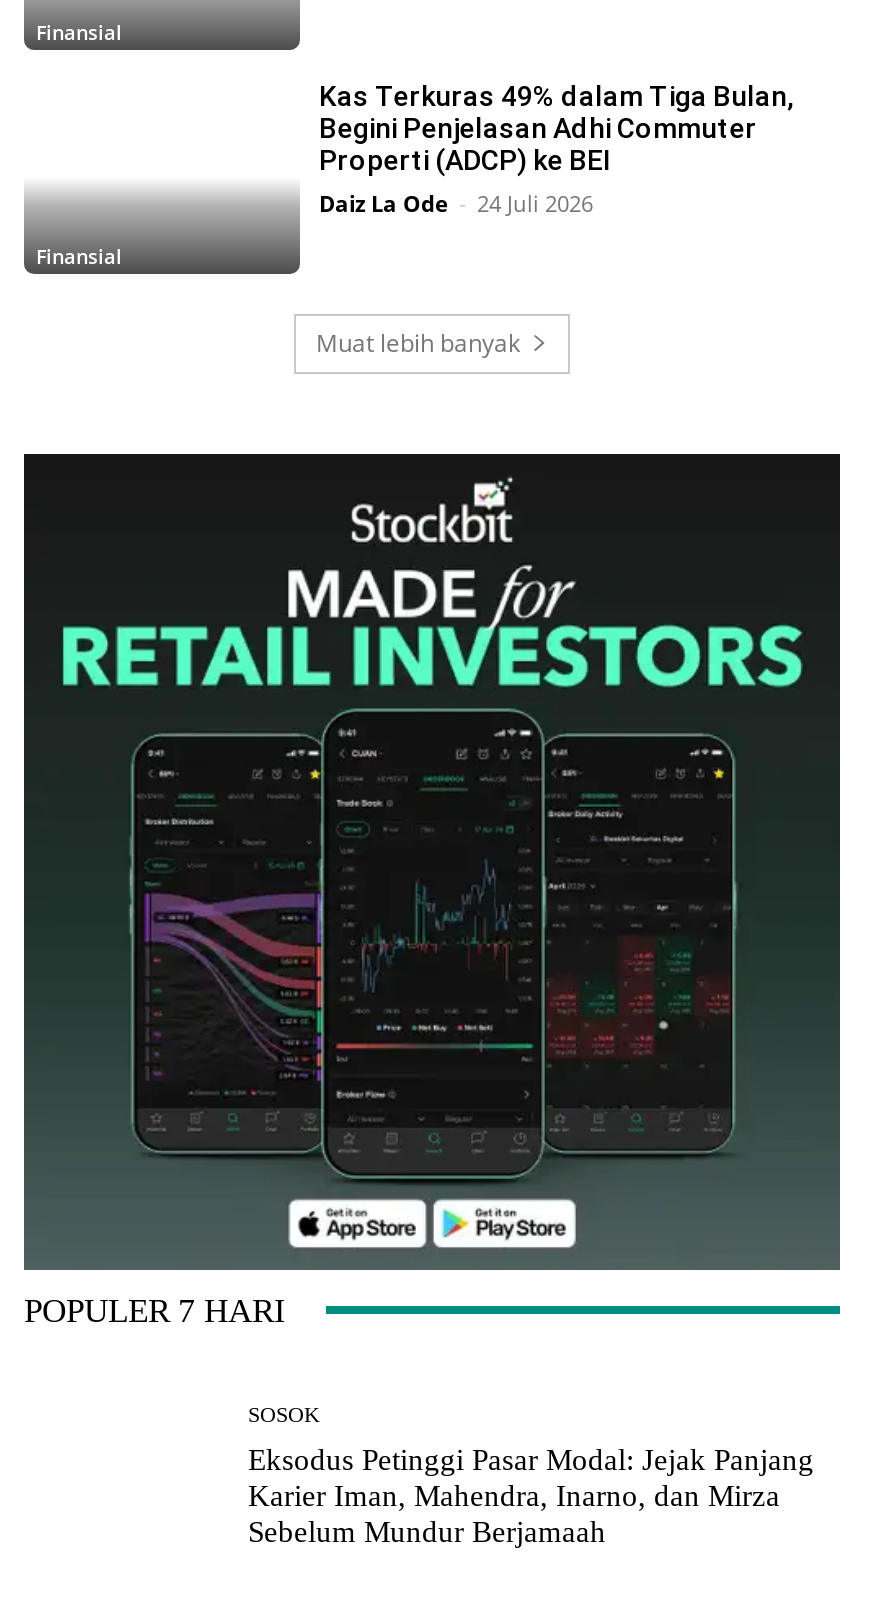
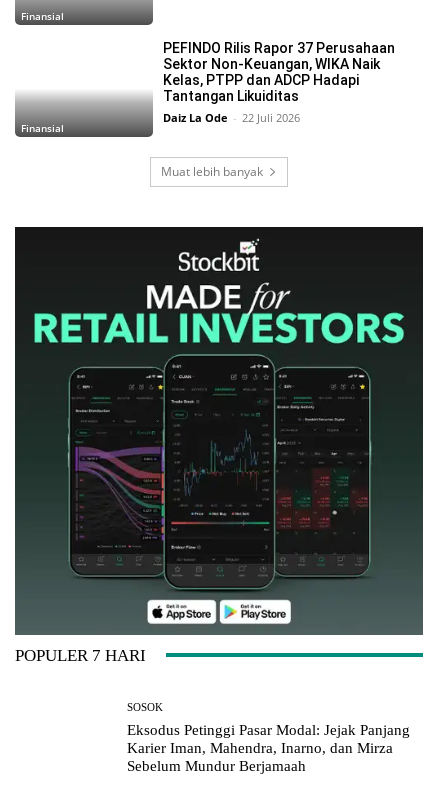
- Kas Terkuras 49% dalam Tiga Bulan,
- Begini Penjelasan Adhi Commuter
- Properti (ADCP) ke BEI
- Daiz La Ode - 24 Juli 2026
+ PEFINDO Rilis Rapor 37 Perusahaan
+ Sektor Non-Keuangan, WIKA Naik
+ Kelas, PTPP dan ADCP Hadapi
+ Tantangan Likuiditas
+ Daiz La Ode - 22 Juli 2026
